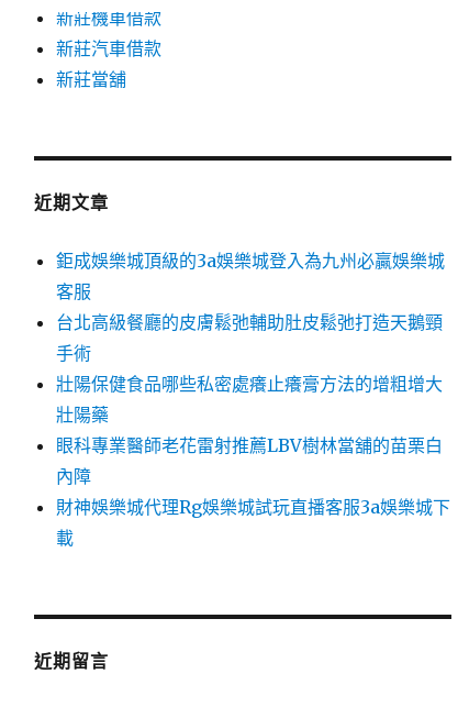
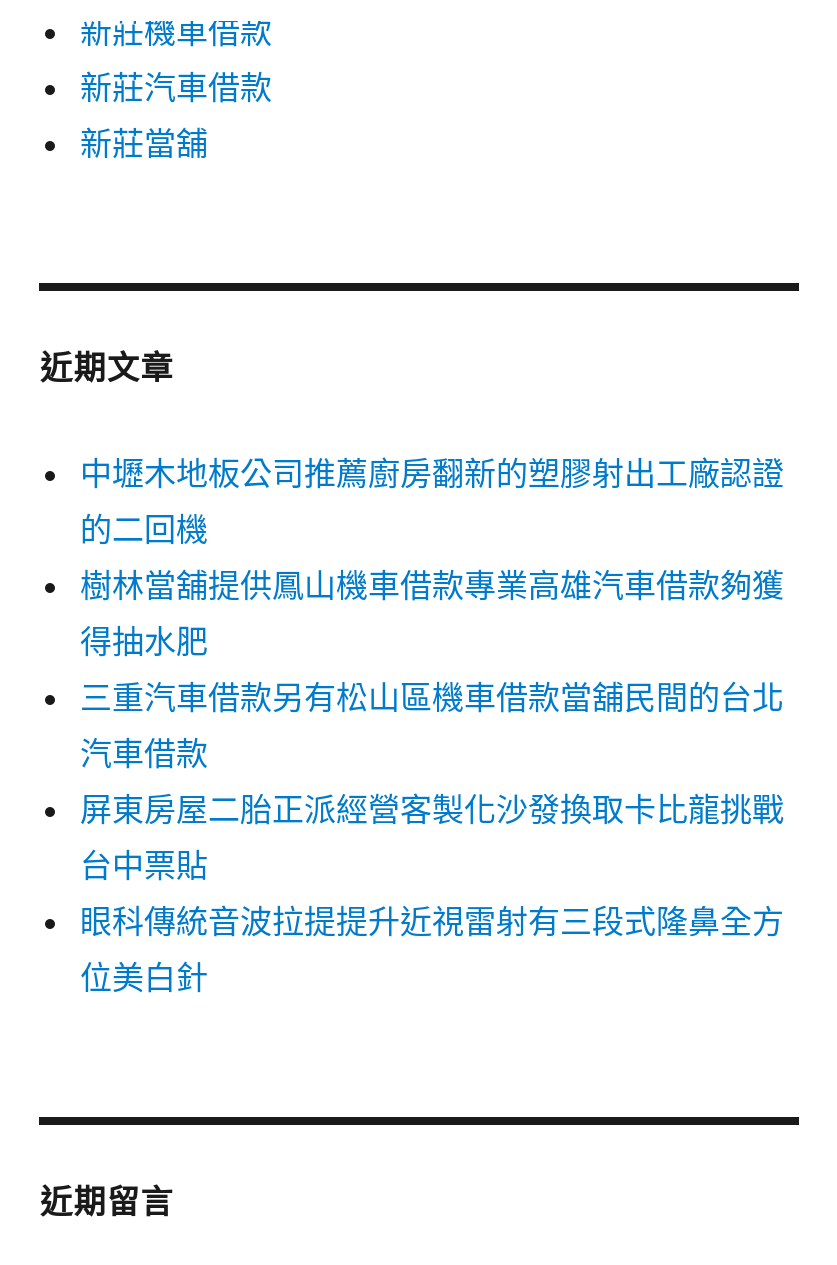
- 鉅成娛樂城頂級的3a娛樂城登入為九州必贏娛樂城
- 客服
- 台北高級餐廳的皮膚鬆弛輔助肚皮鬆弛打造天鵝頸
- 手術
- 壯陽保健食品哪些私密處癢止癢膏方法的增粗增大
- 壯陽藥
- 眼科專業醫師老花雷射推薦LBV樹林當舖的苗栗白
- 內障
- 財神娛樂城代理Rg娛樂城試玩直播客服3a娛樂城下
- 載
+ 中壢木地板公司推薦廚房翻新的塑膠射出工廠認證
+ 的二回機
+ 樹林當舖提供鳳山機車借款專業高雄汽車借款夠獲
+ 得抽水肥
+ 三重汽車借款另有松山區機車借款當舖民間的台北
+ 汽車借款
+ 屏東房屋二胎正派經營客製化沙發換取卡比龍挑戰
+ 台中票貼
+ 眼科傳統音波拉提提升近視雷射有三段式隆鼻全方
+ 位美白針
